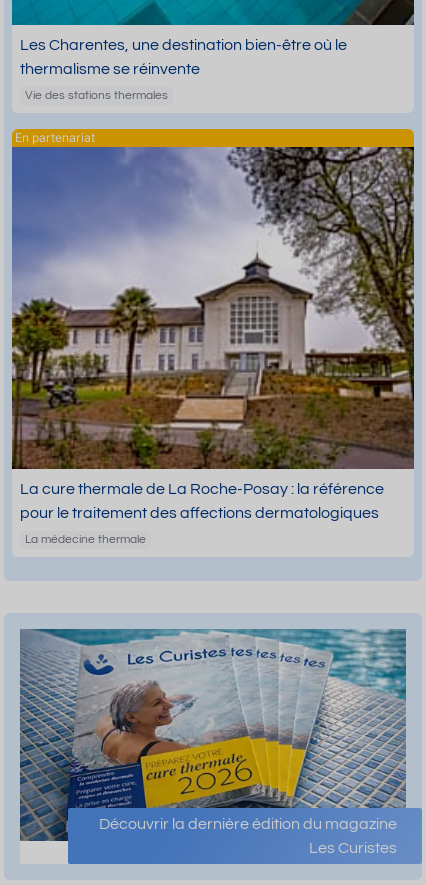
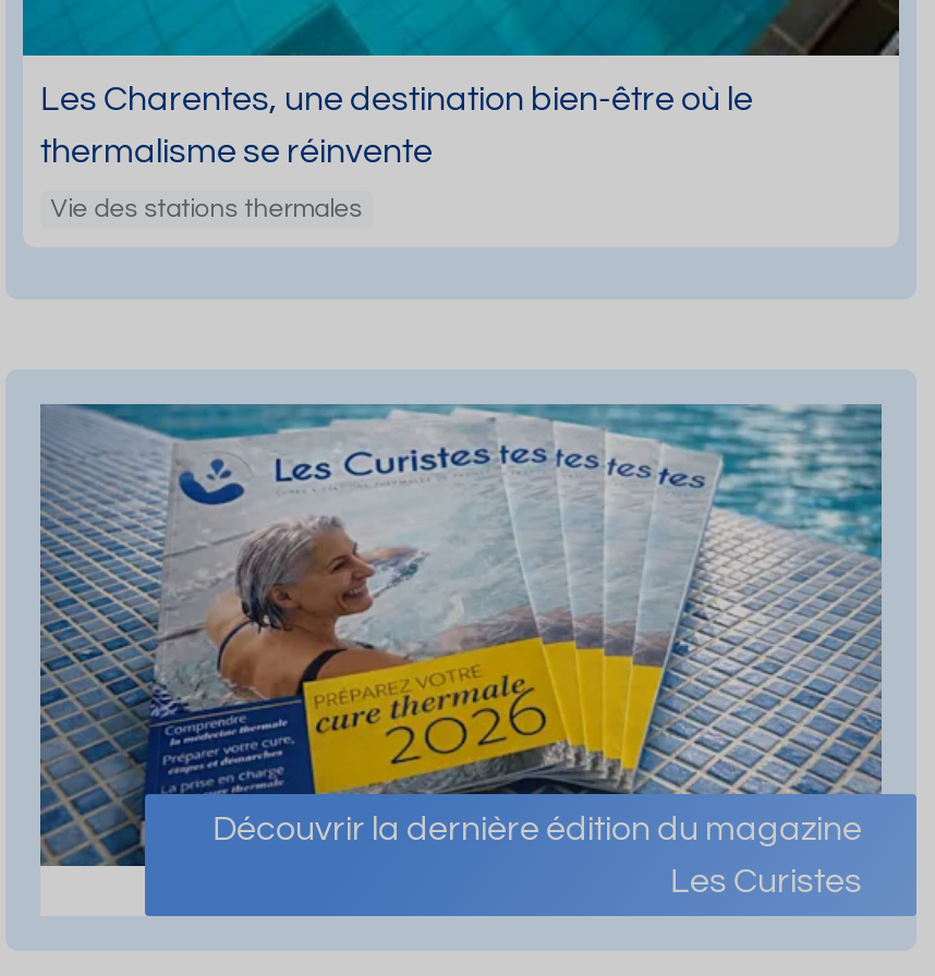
- [image]
- La cure thermale de La Roche-Posay : la référence
- pour le traitement des affections dermatologiques
- La médecine thermale
